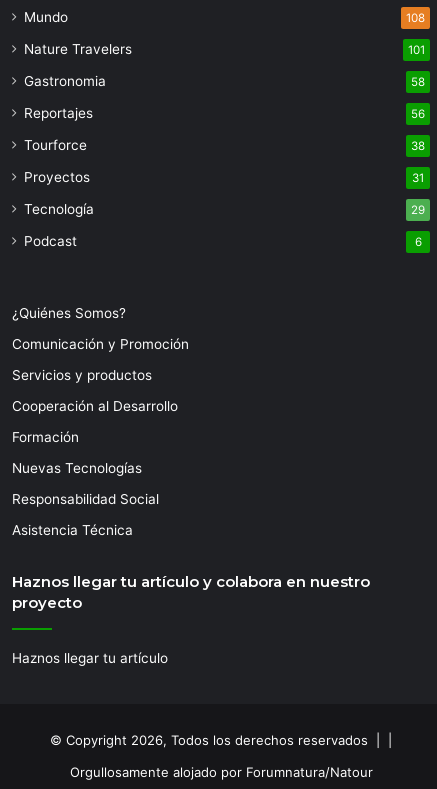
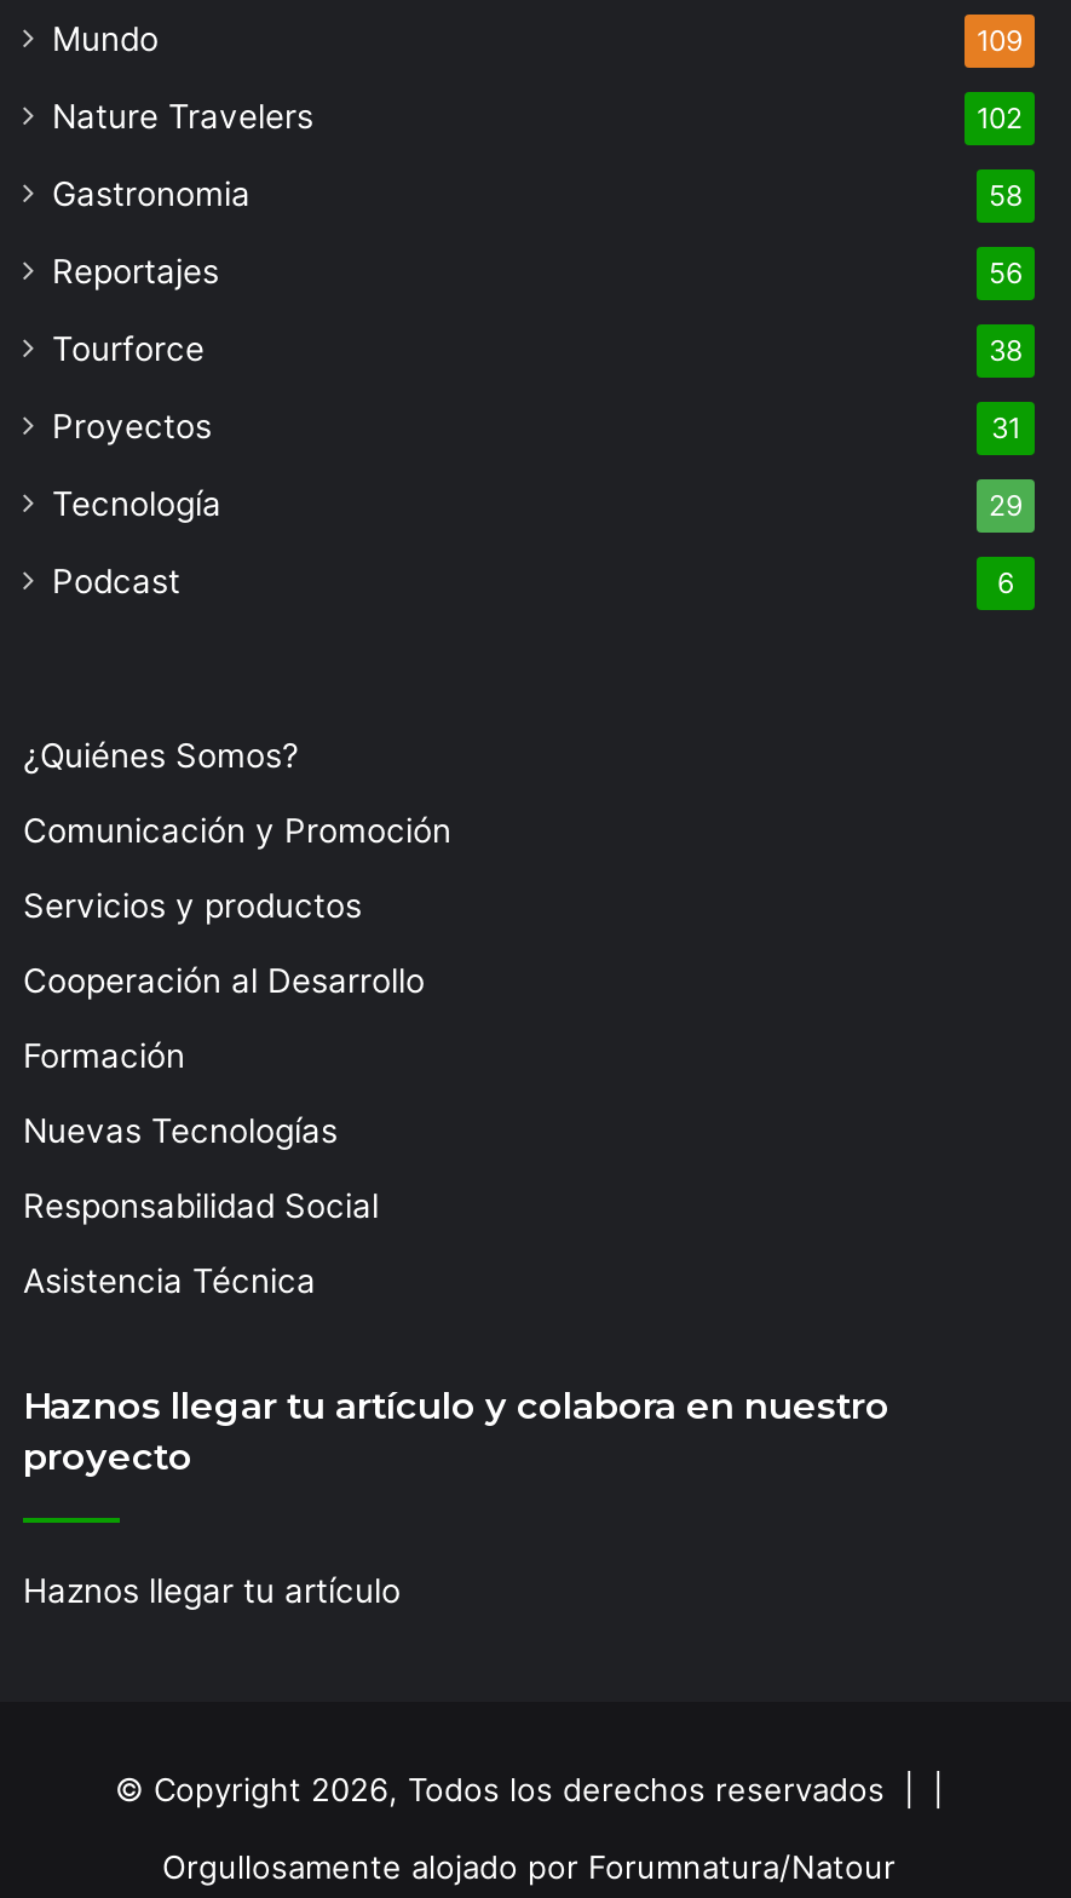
- 108
+ 109

- 101
+ 102
